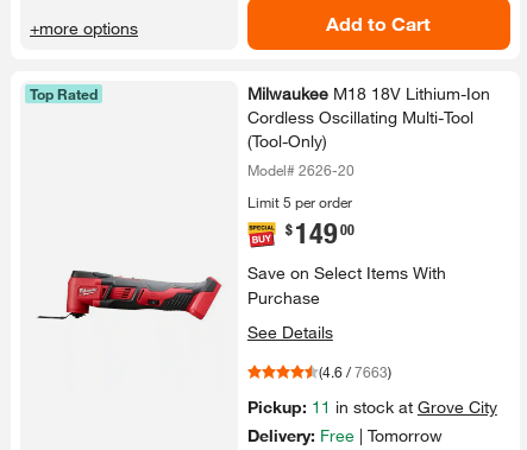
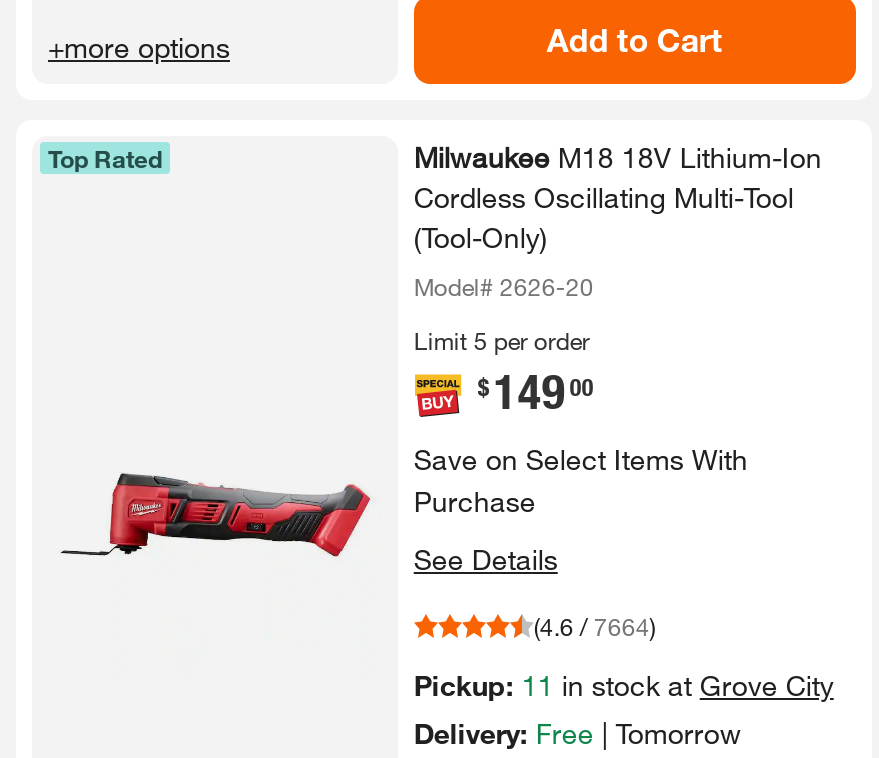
- [image]
+ [image]

- (4.6 / 7663)
+ (4.6 / 7664)
